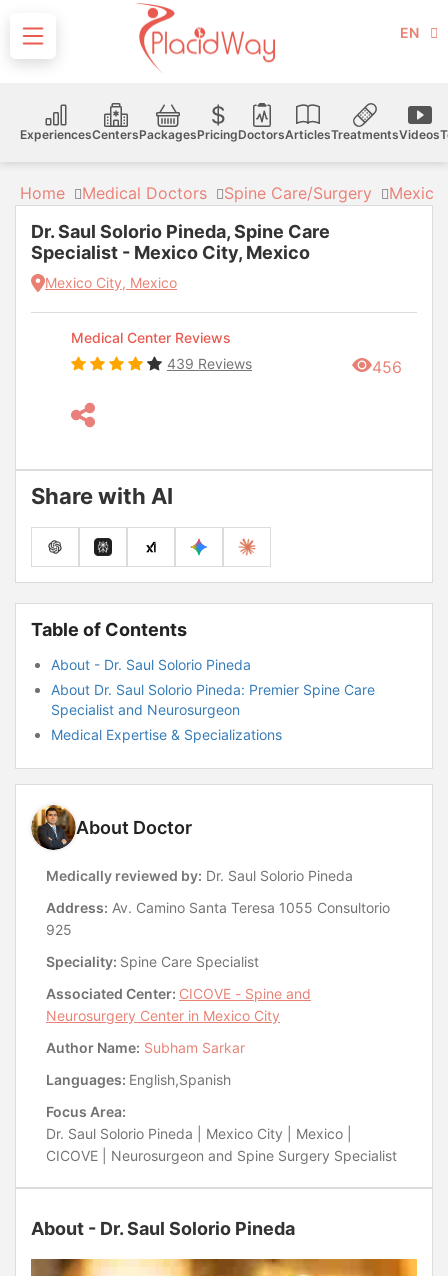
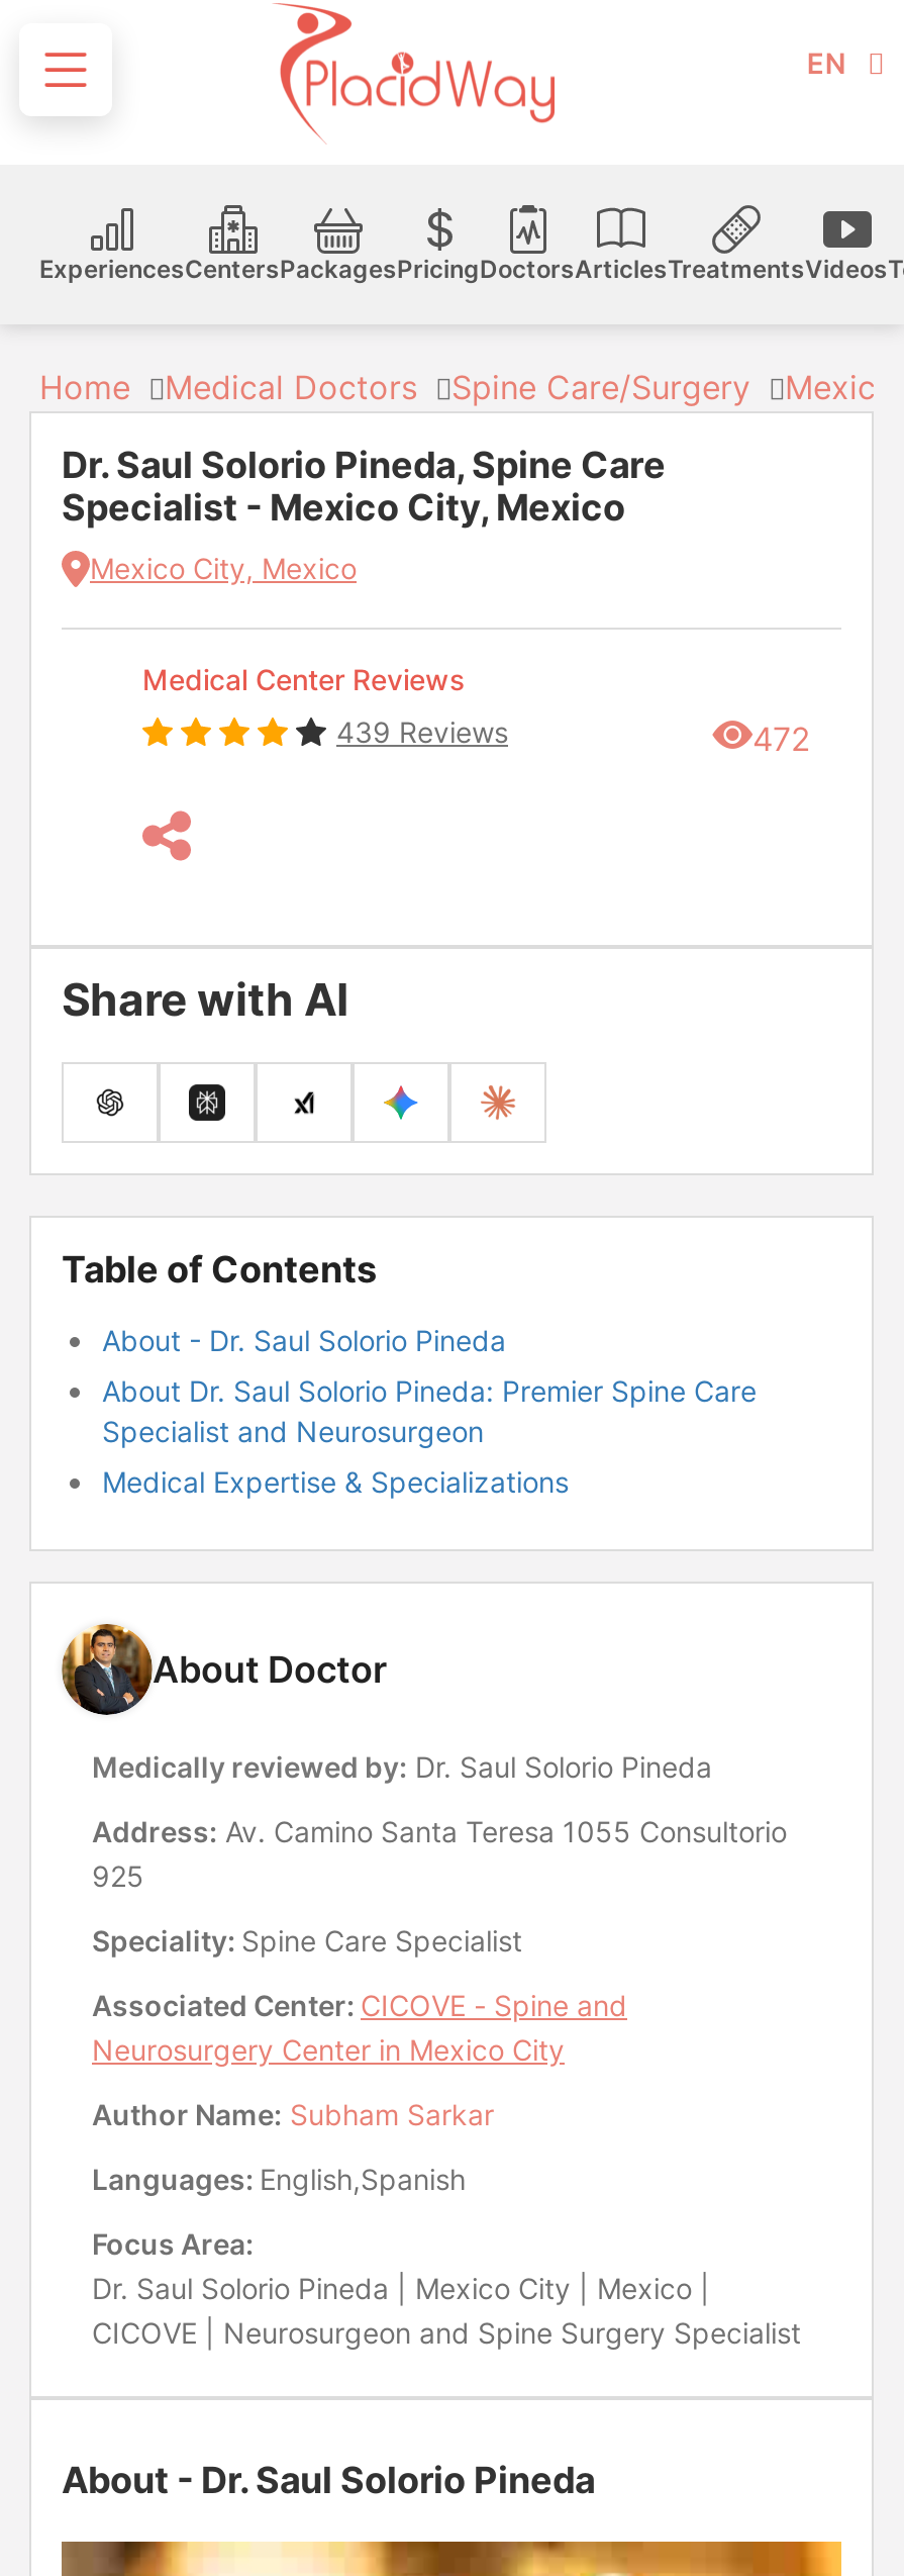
- 456
+ 472
